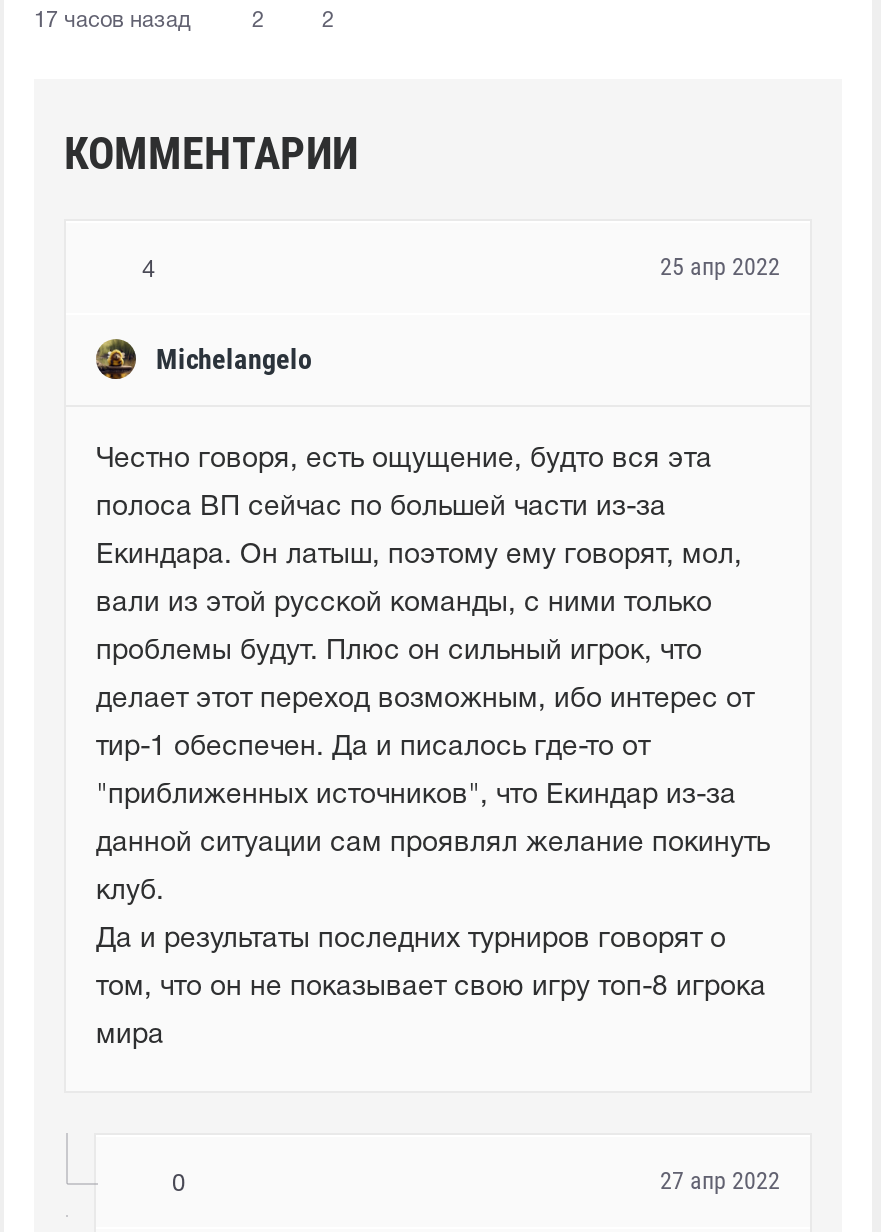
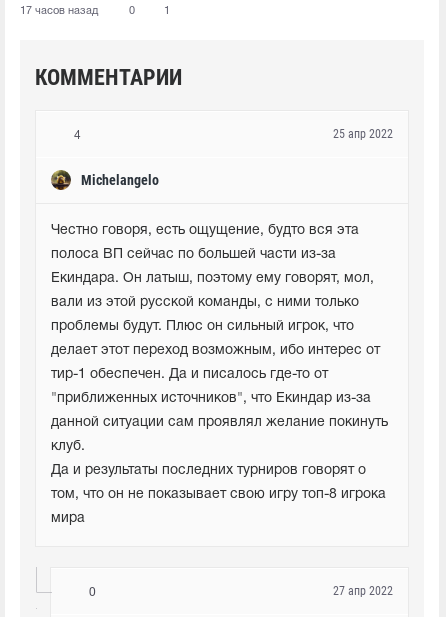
- 2
+ 0

- 2
+ 1
